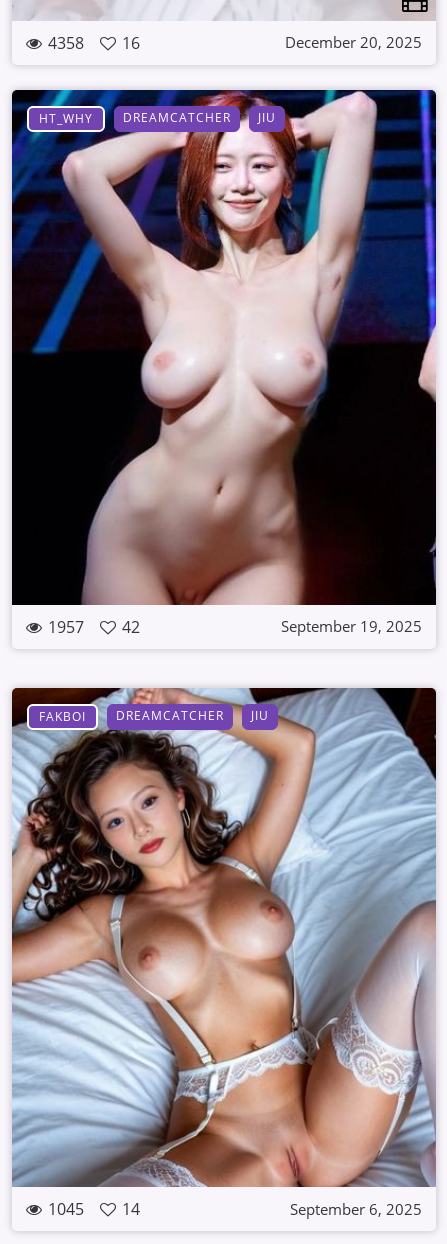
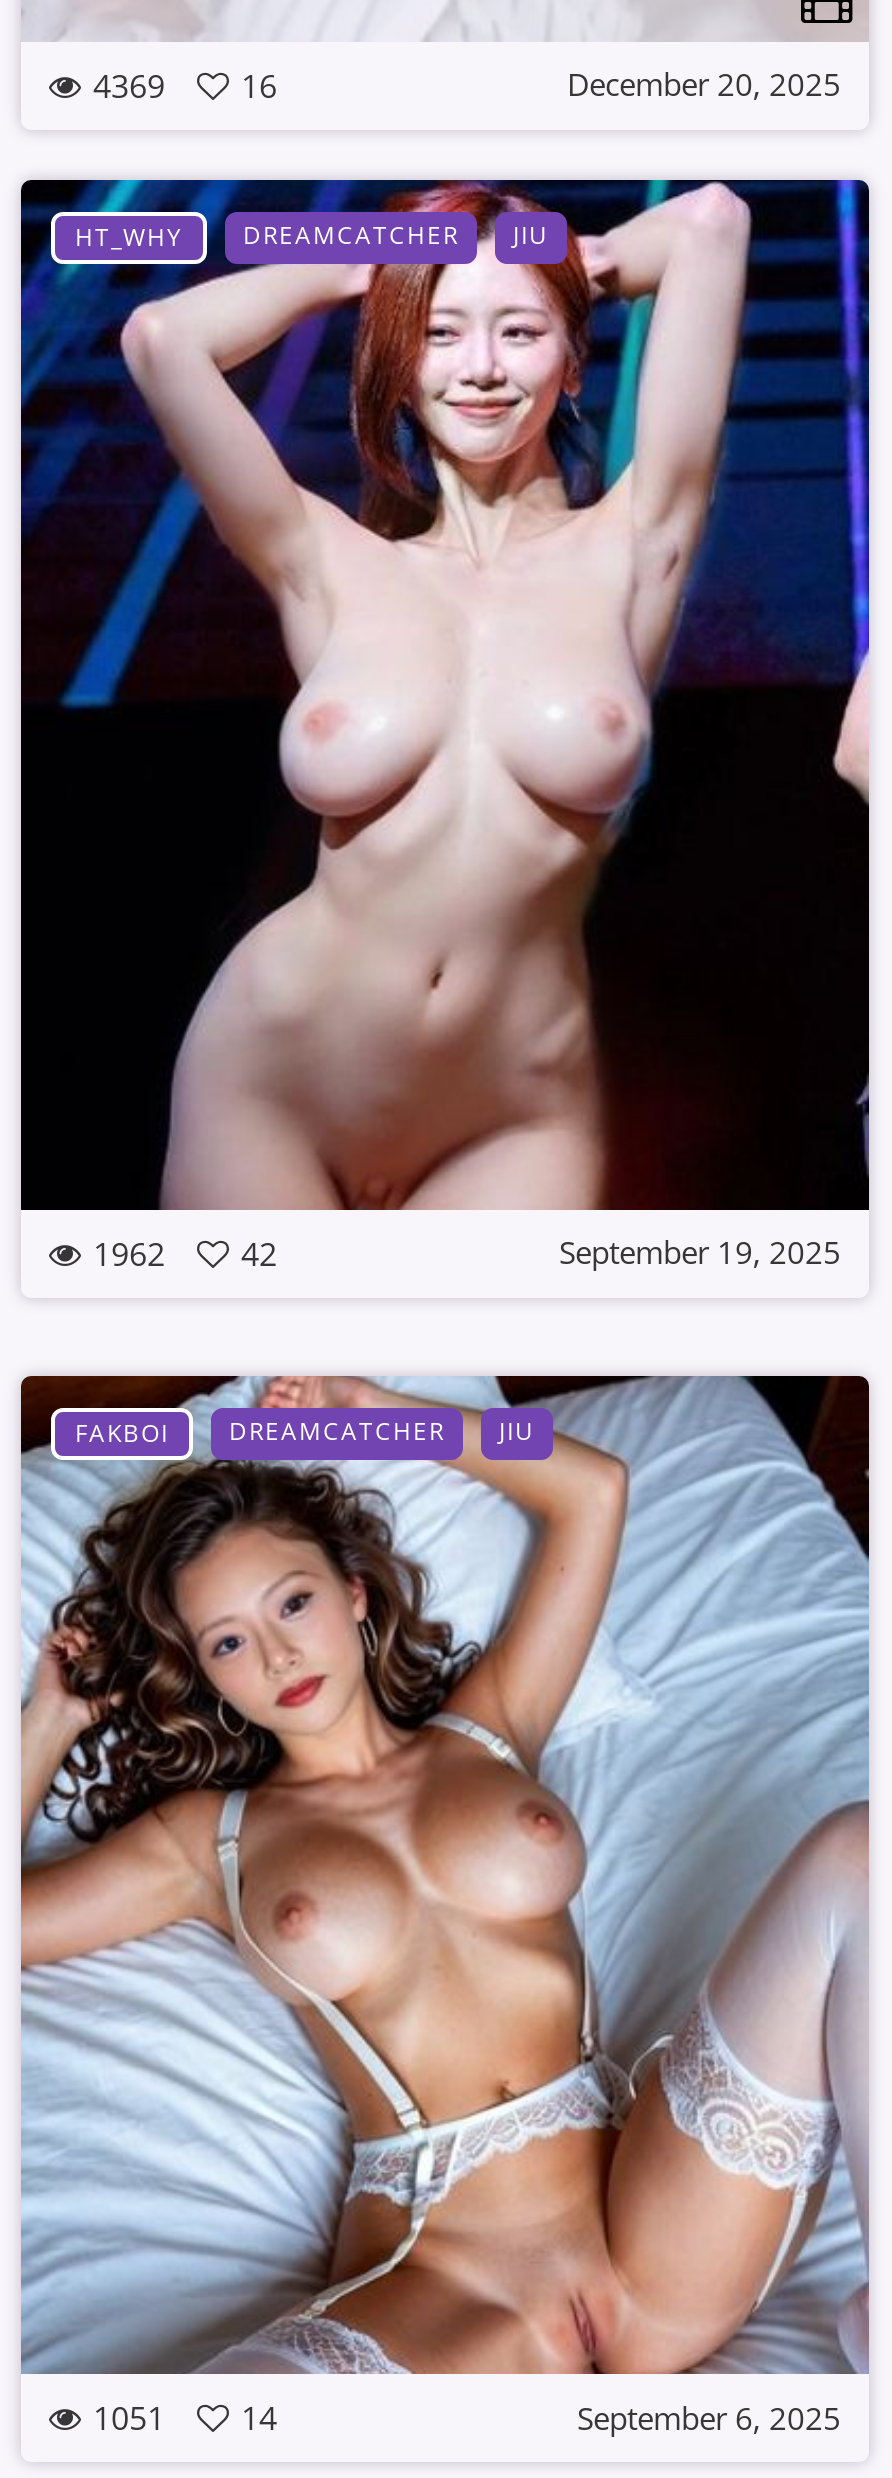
- 4358 16
+ 4369 16

- 1957 42
+ 1962 42

- 1045 14
+ 1051 14
